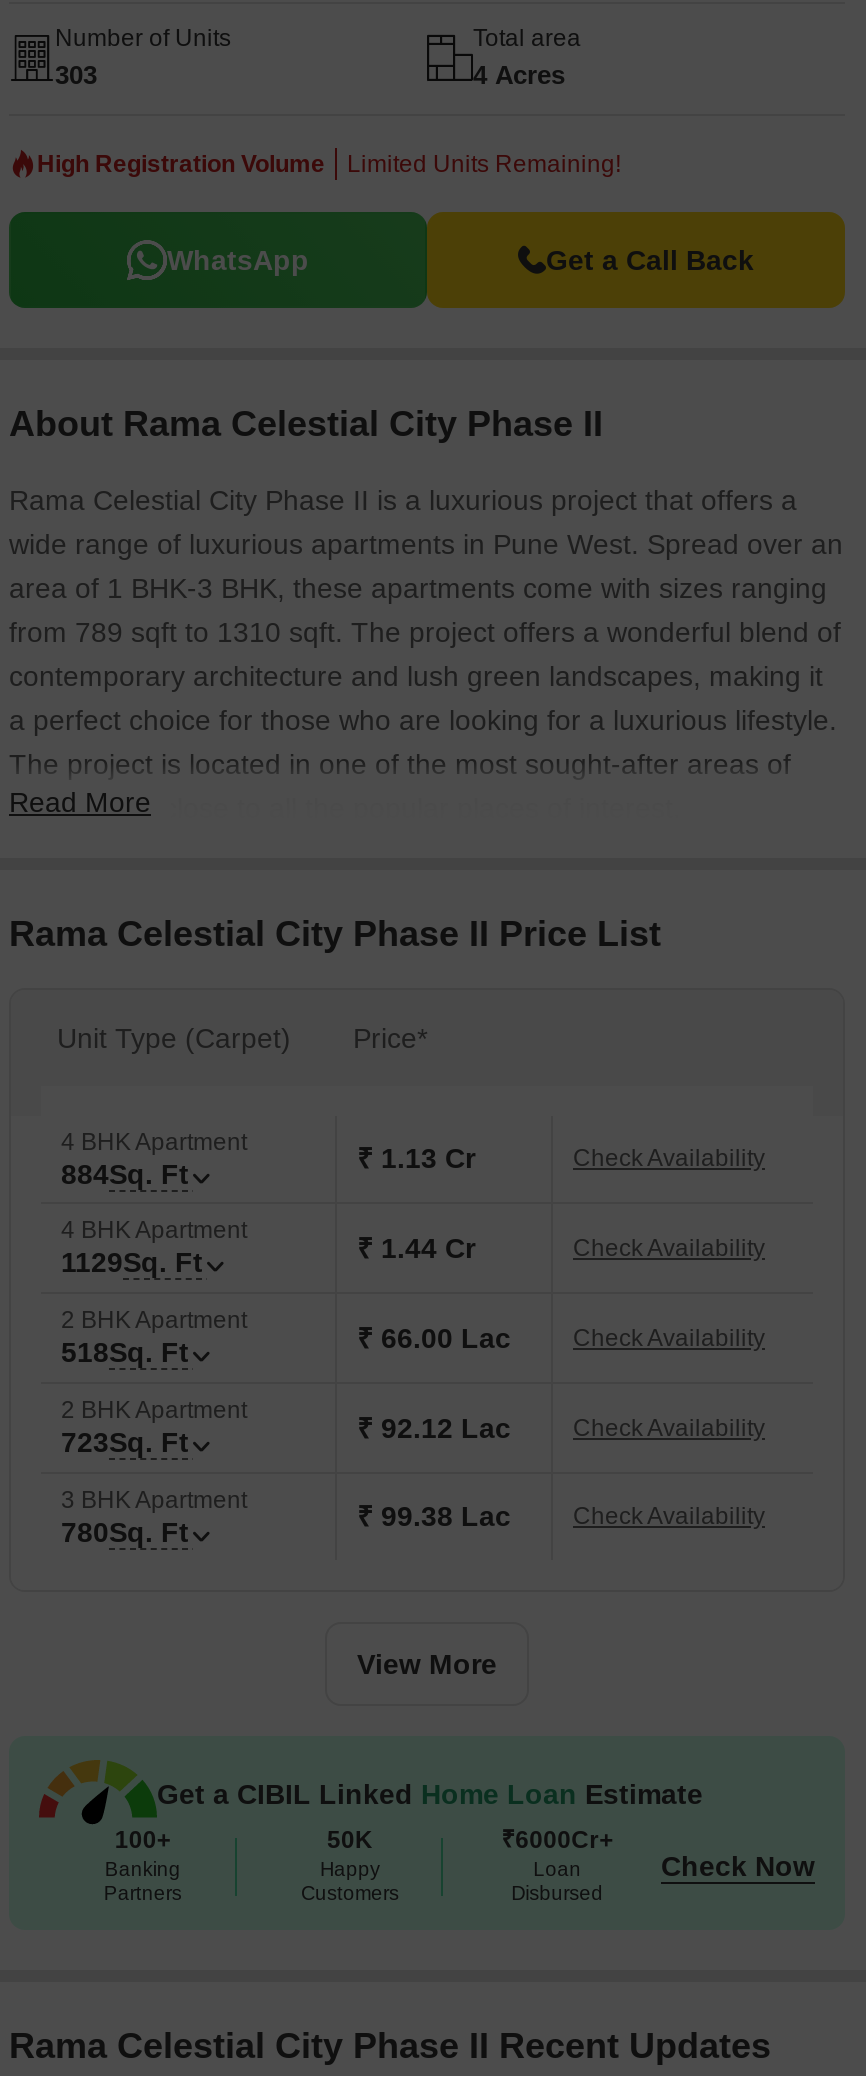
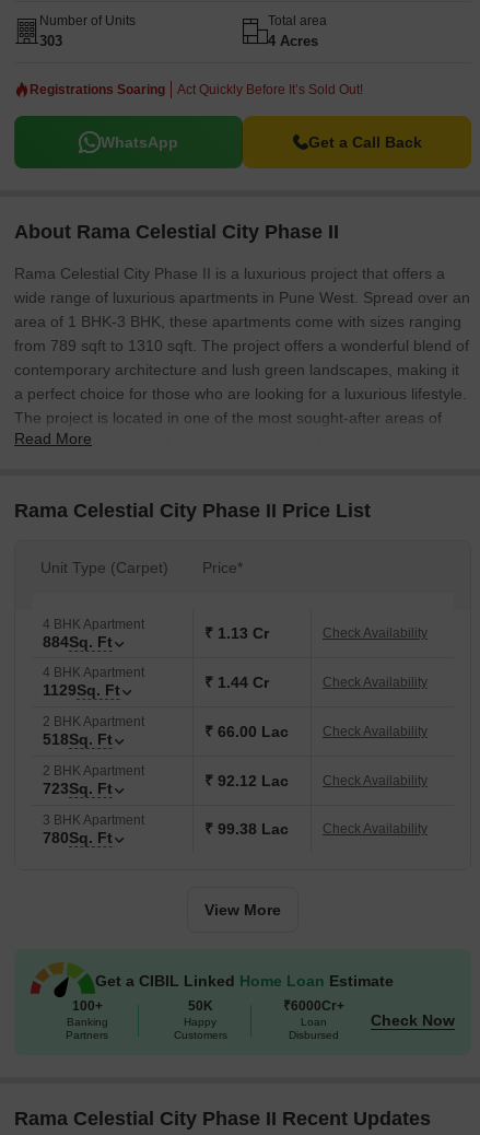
- High Registration Volume
- Limited Units Remaining!
+ Registrations Soaring
+ Act Quickly Before It’s Sold Out!
